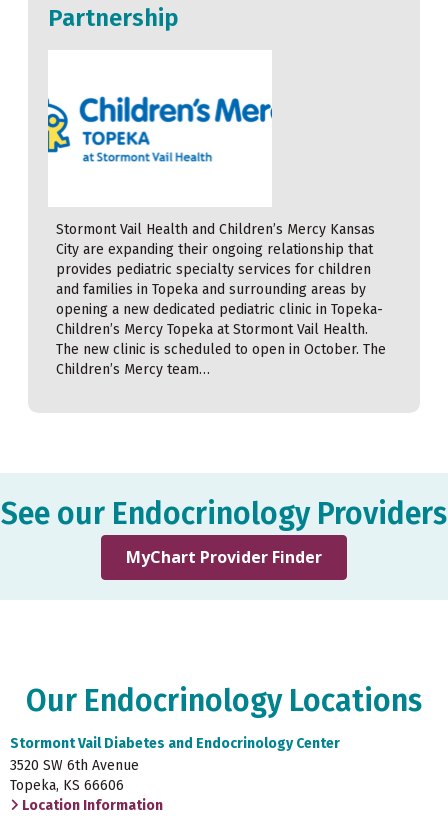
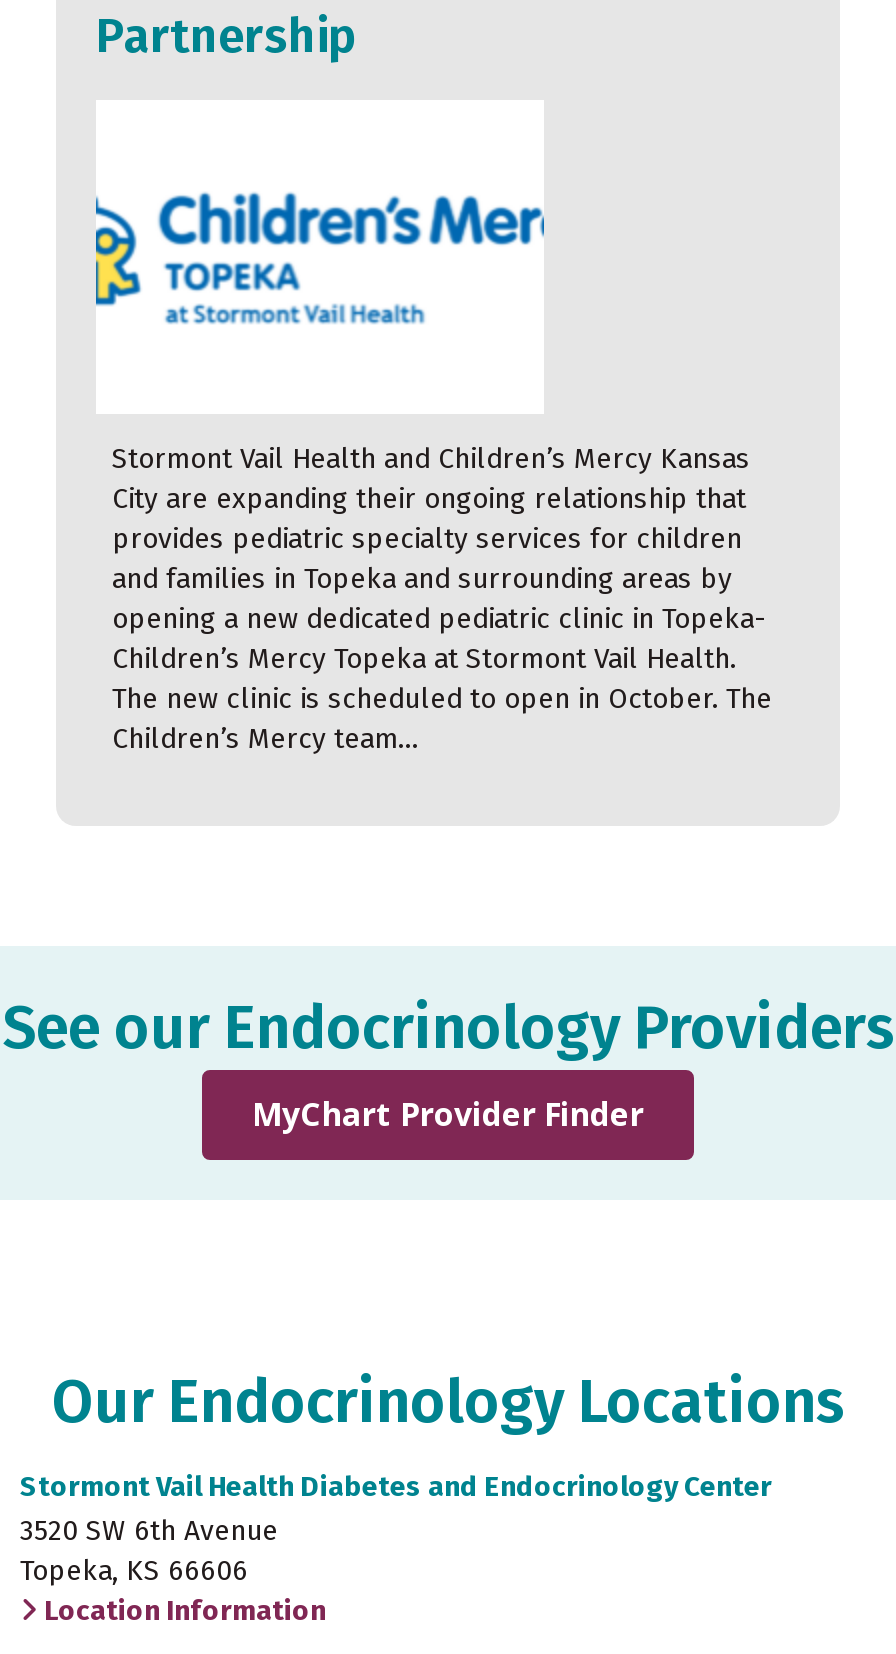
- Stormont Vail Diabetes and Endocrinology Center
+ Stormont Vail Health Diabetes and Endocrinology Center
